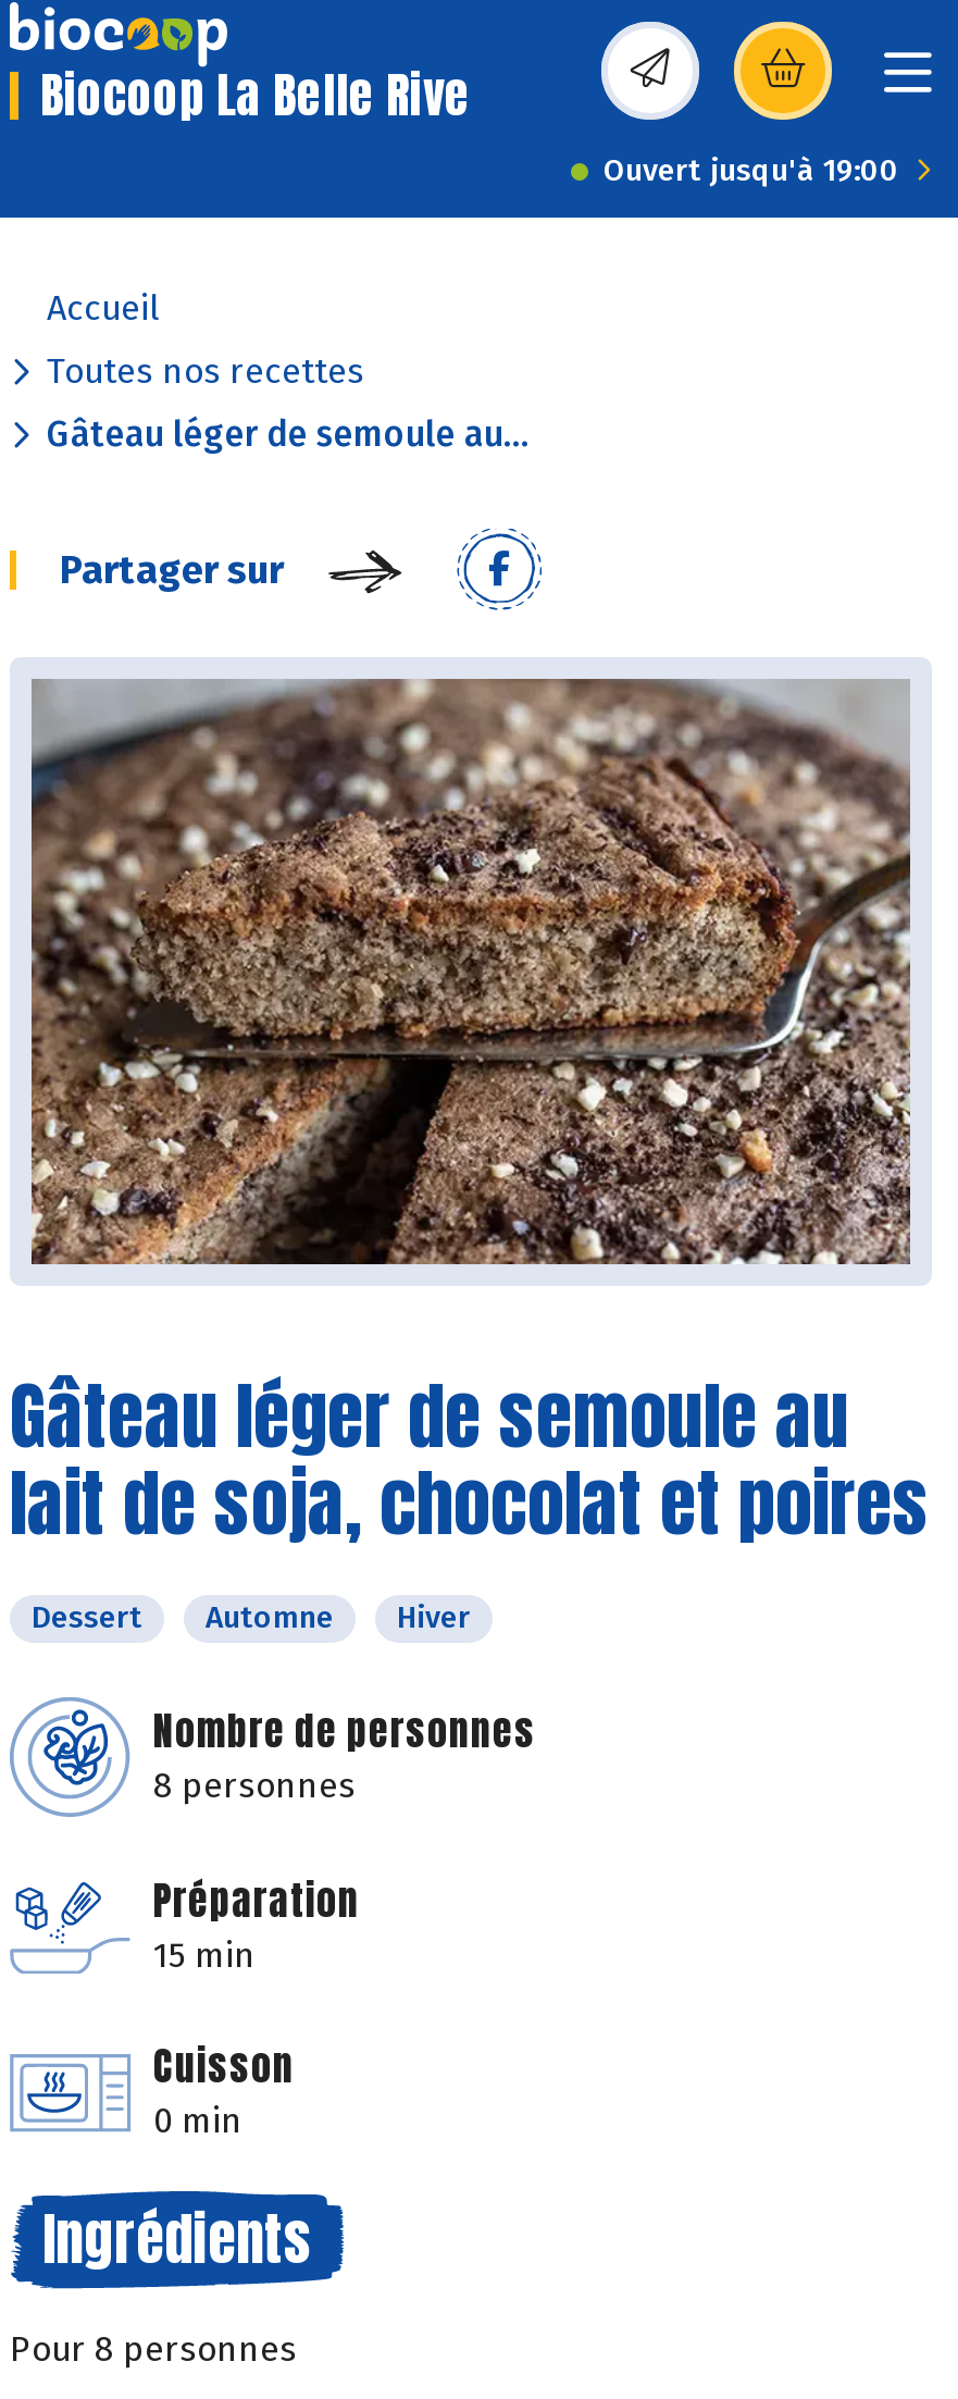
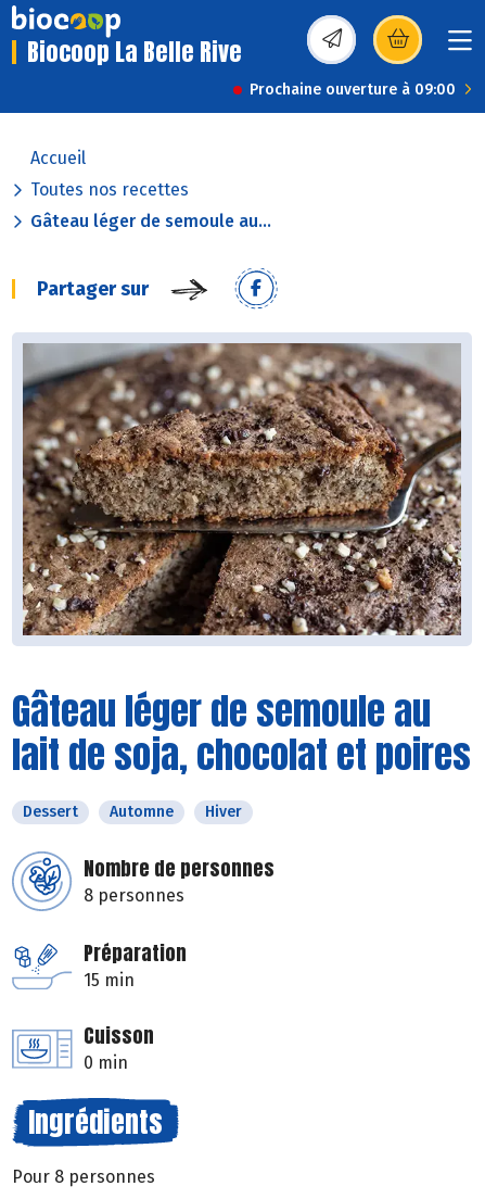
- Ouvert jusqu'à 19:00
+ Prochaine ouverture à 09:00
